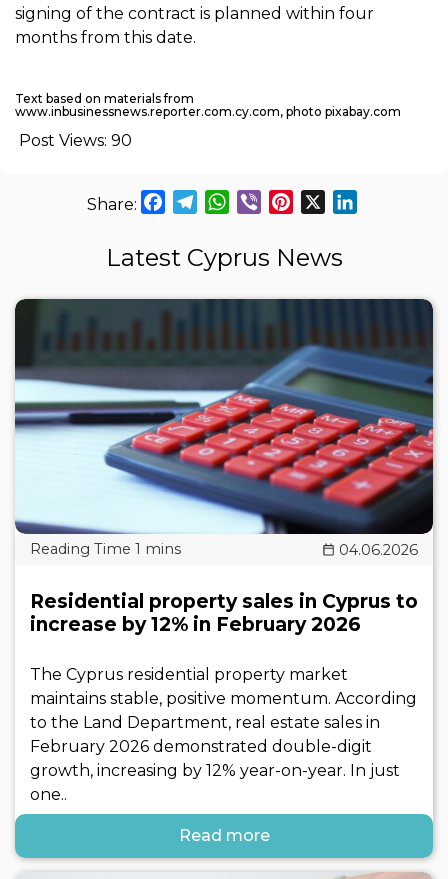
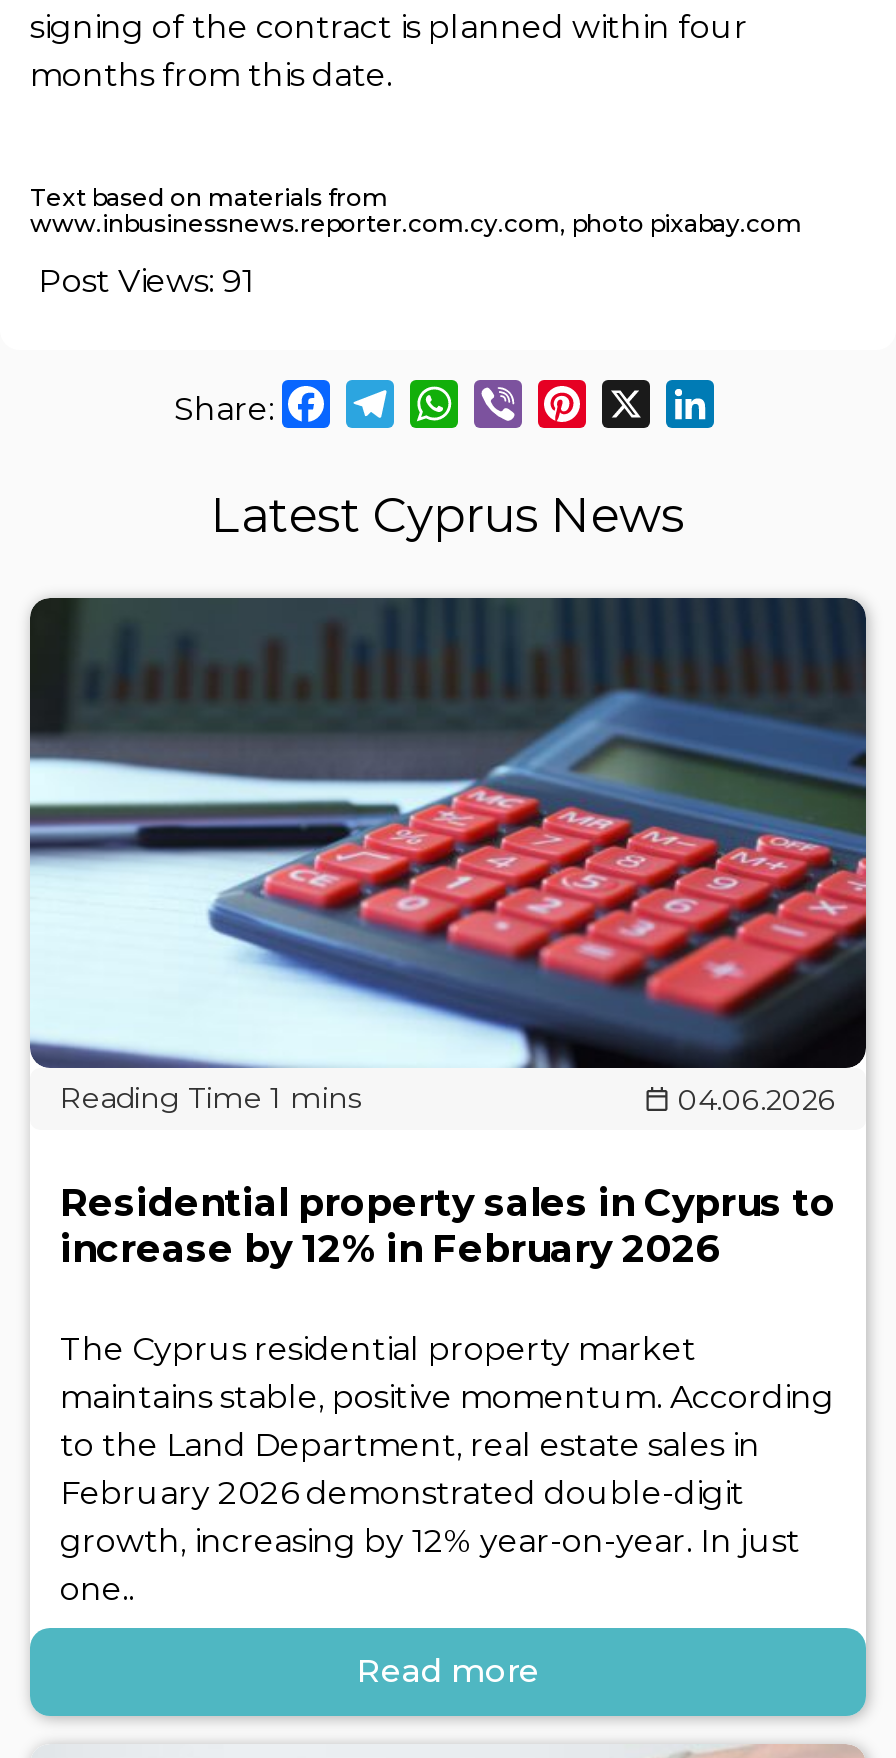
- Post Views: 90
+ Post Views: 91
